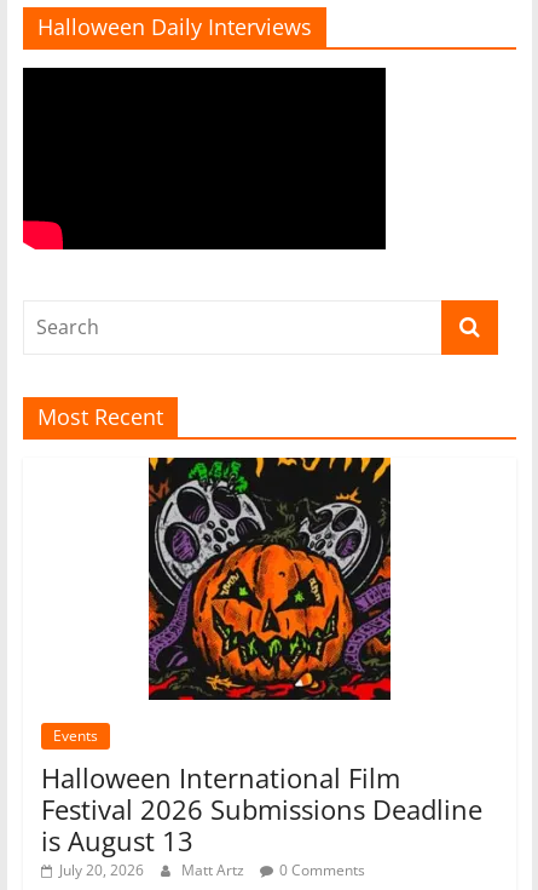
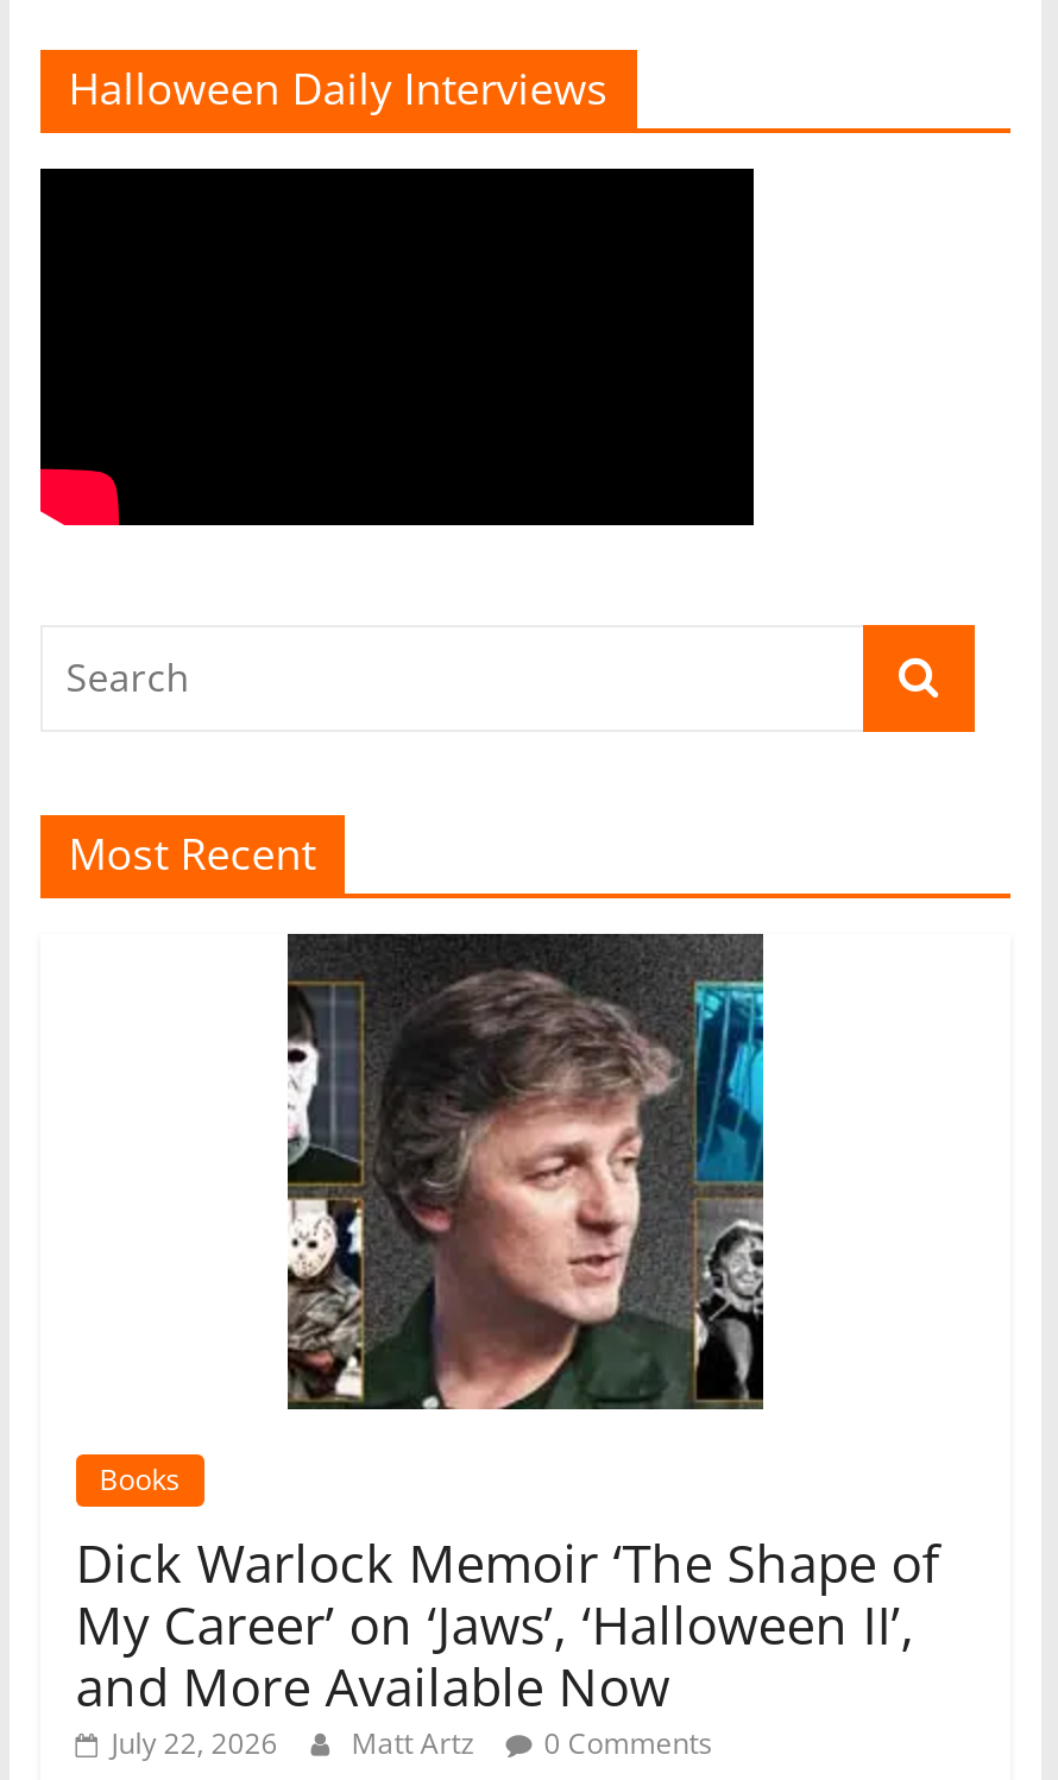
- [image]
- Events
- Halloween International Film
- Festival 2026 Submissions Deadline
- is August 13
- July 20, 2026
+ [image]
+ Books
+ Dick Warlock Memoir ‘The Shape of
+ My Career’ on ‘Jaws’, ‘Halloween II’,
+ and More Available Now
+ July 22, 2026
